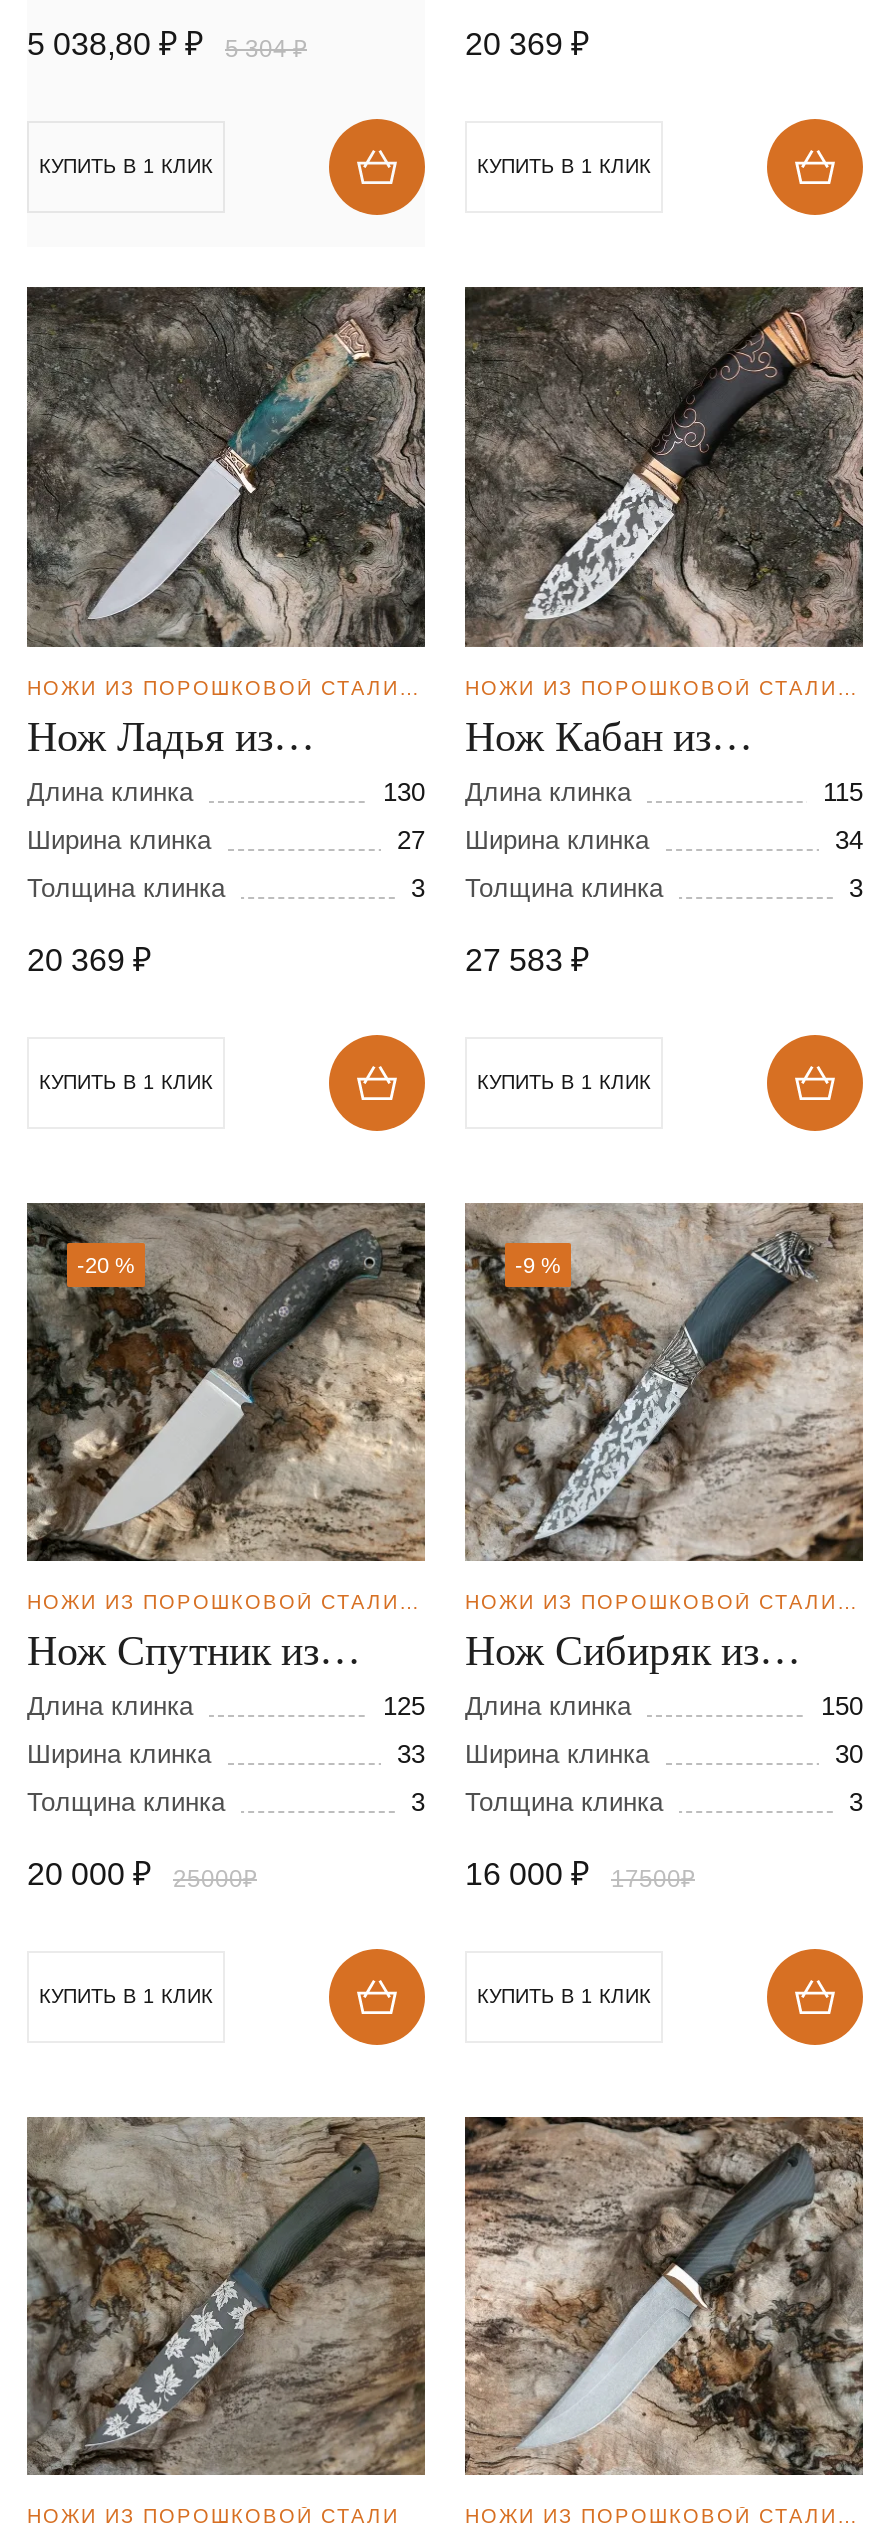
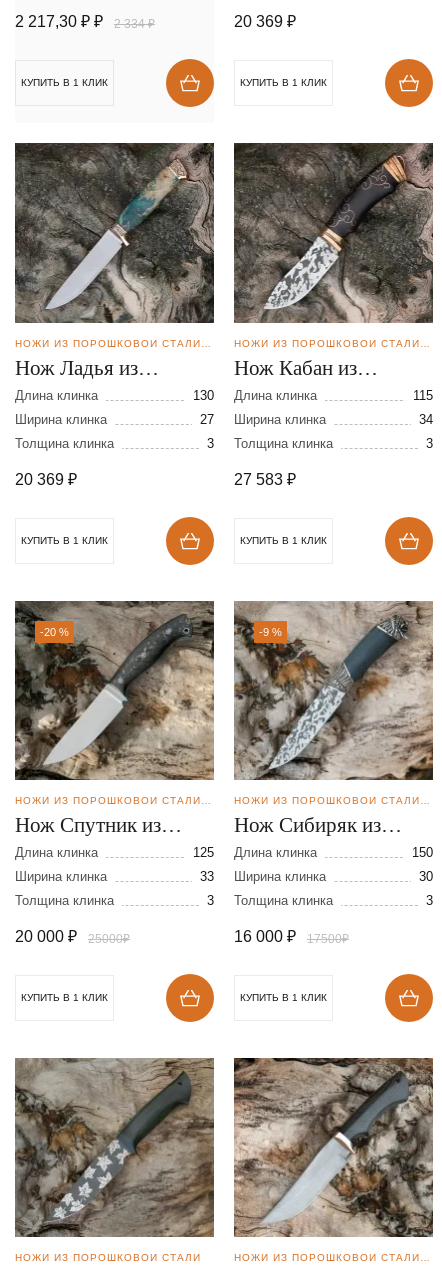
- 5 038,80 ₽ ₽
+ 2 217,30 ₽ ₽

- 5 304 ₽
+ 2 334 ₽
